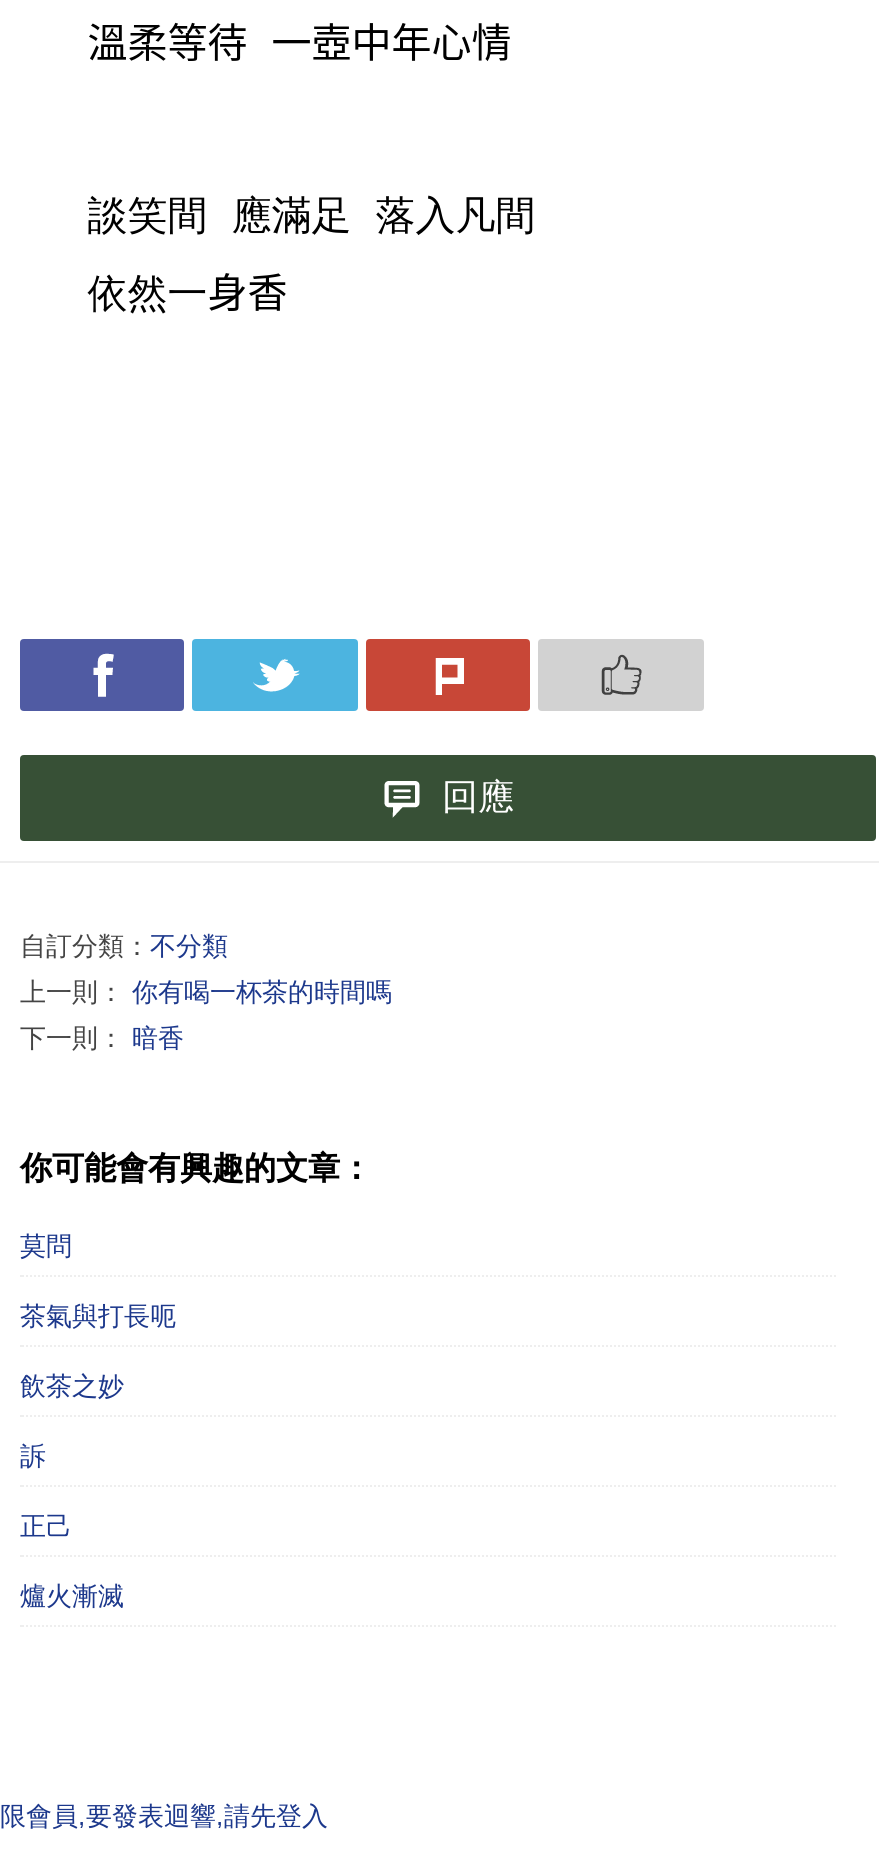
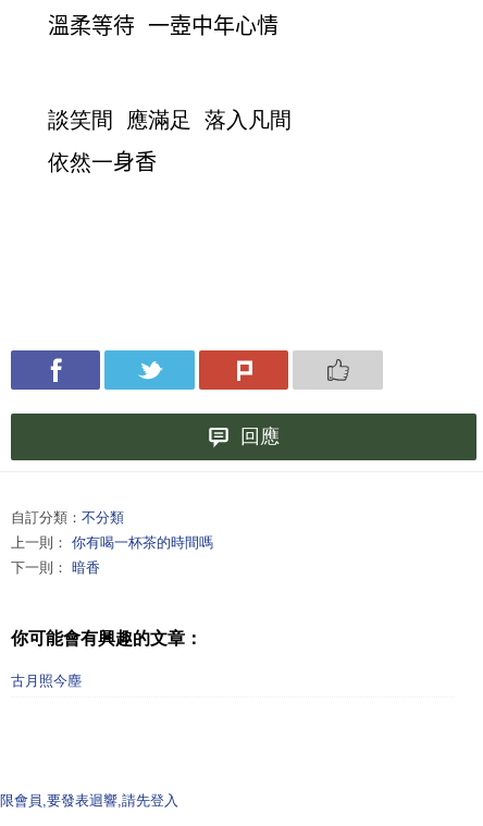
- 莫問
- 茶氣與打長呃
- 飲茶之妙
- 訴
- 正己
- 爐火漸滅
+ 古月照今塵
